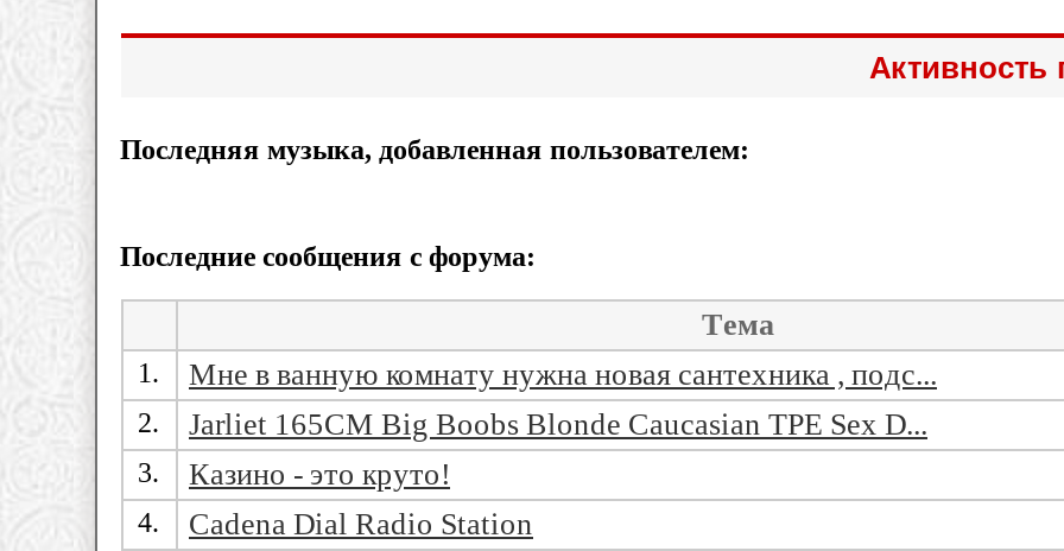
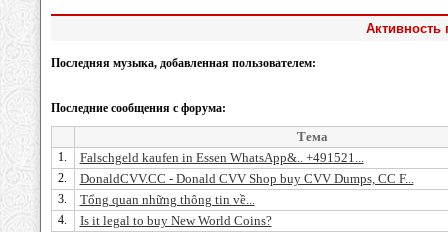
- Мне в ванную комнату нужна новая сантехника , подс...
+ Falschgeld kaufen in Essen WhatsApp&.. +491521...

- Jarliet 165CM Big Boobs Blonde Caucasian TPE Sex D...
+ DonaldCVV.CC - Donald CVV Shop buy CVV Dumps, CC F...

- Казино - это круто!
+ Tổng quan những thông tin về...

- Cadena Dial Radio Station
+ Is it legal to buy New World Coins?
